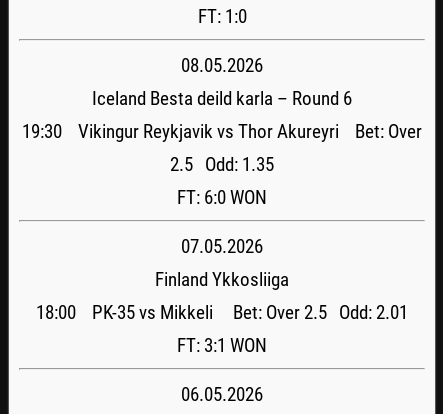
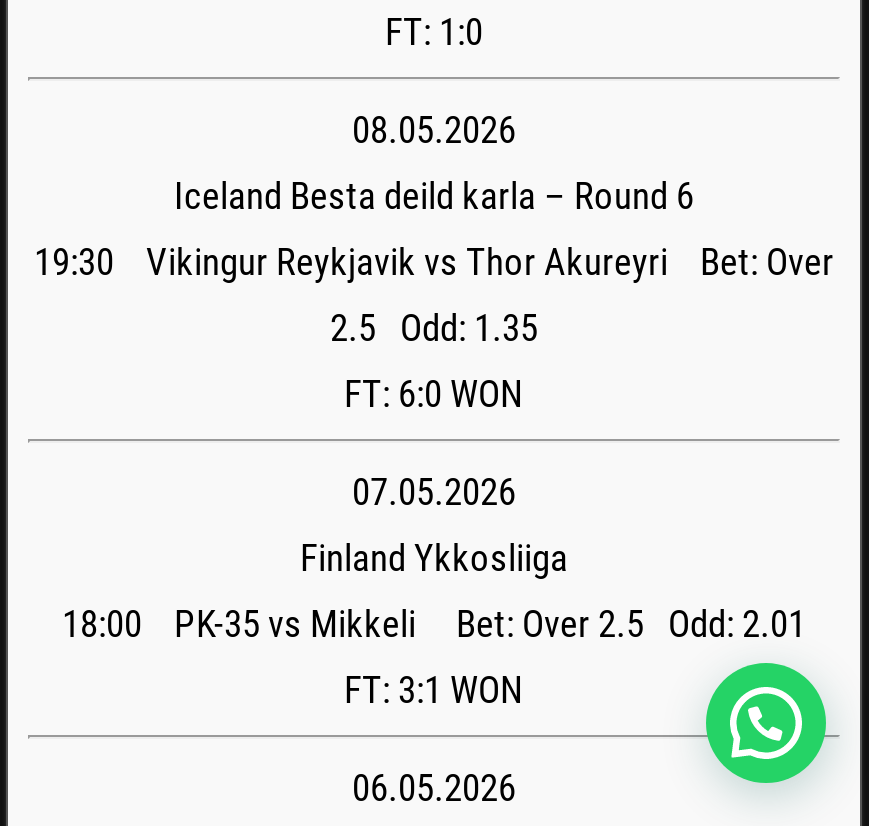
+ [image]
